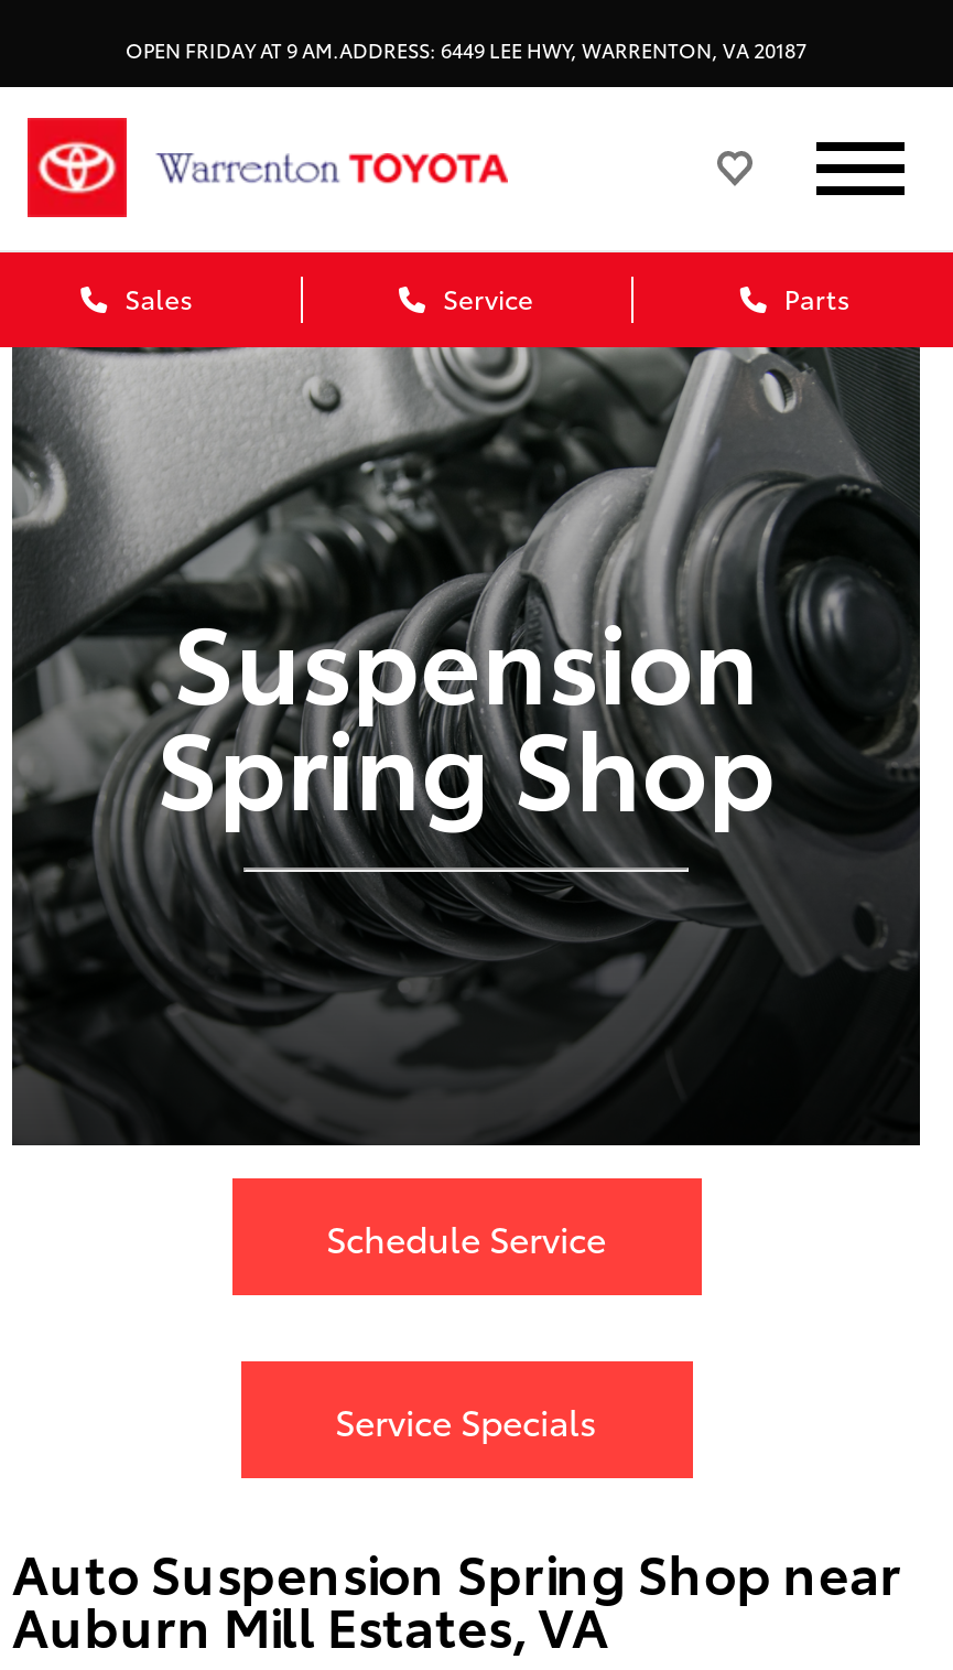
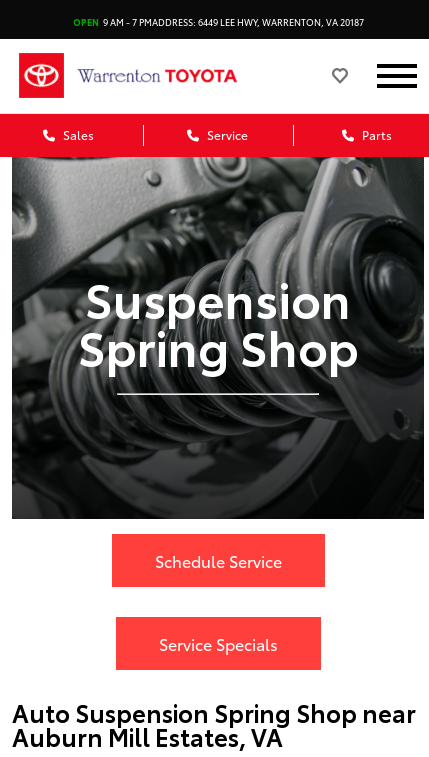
- OPEN FRIDAY AT 9 AM. ADDRESS: 6449 LEE HWY, WARRENTON, VA 20187
+ OPEN 9 AM - 7 PM ADDRESS: 6449 LEE HWY, WARRENTON, VA 20187
